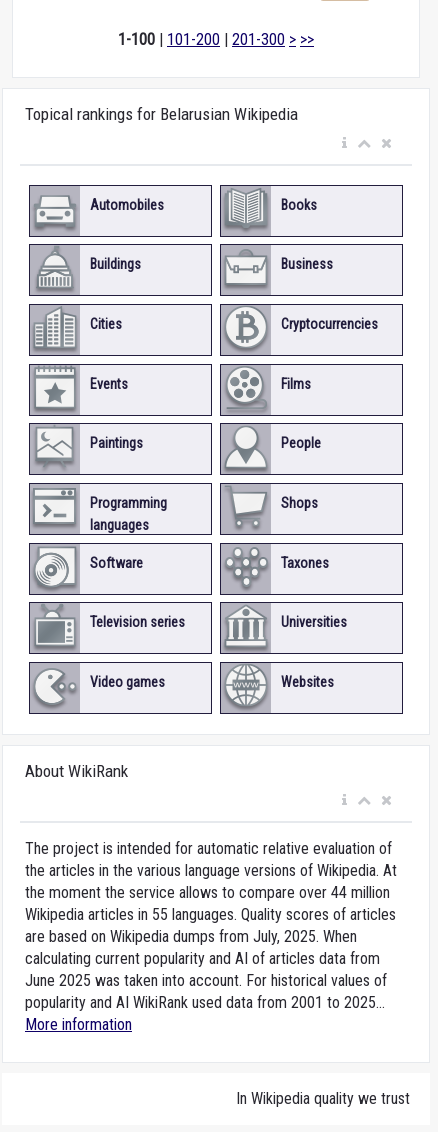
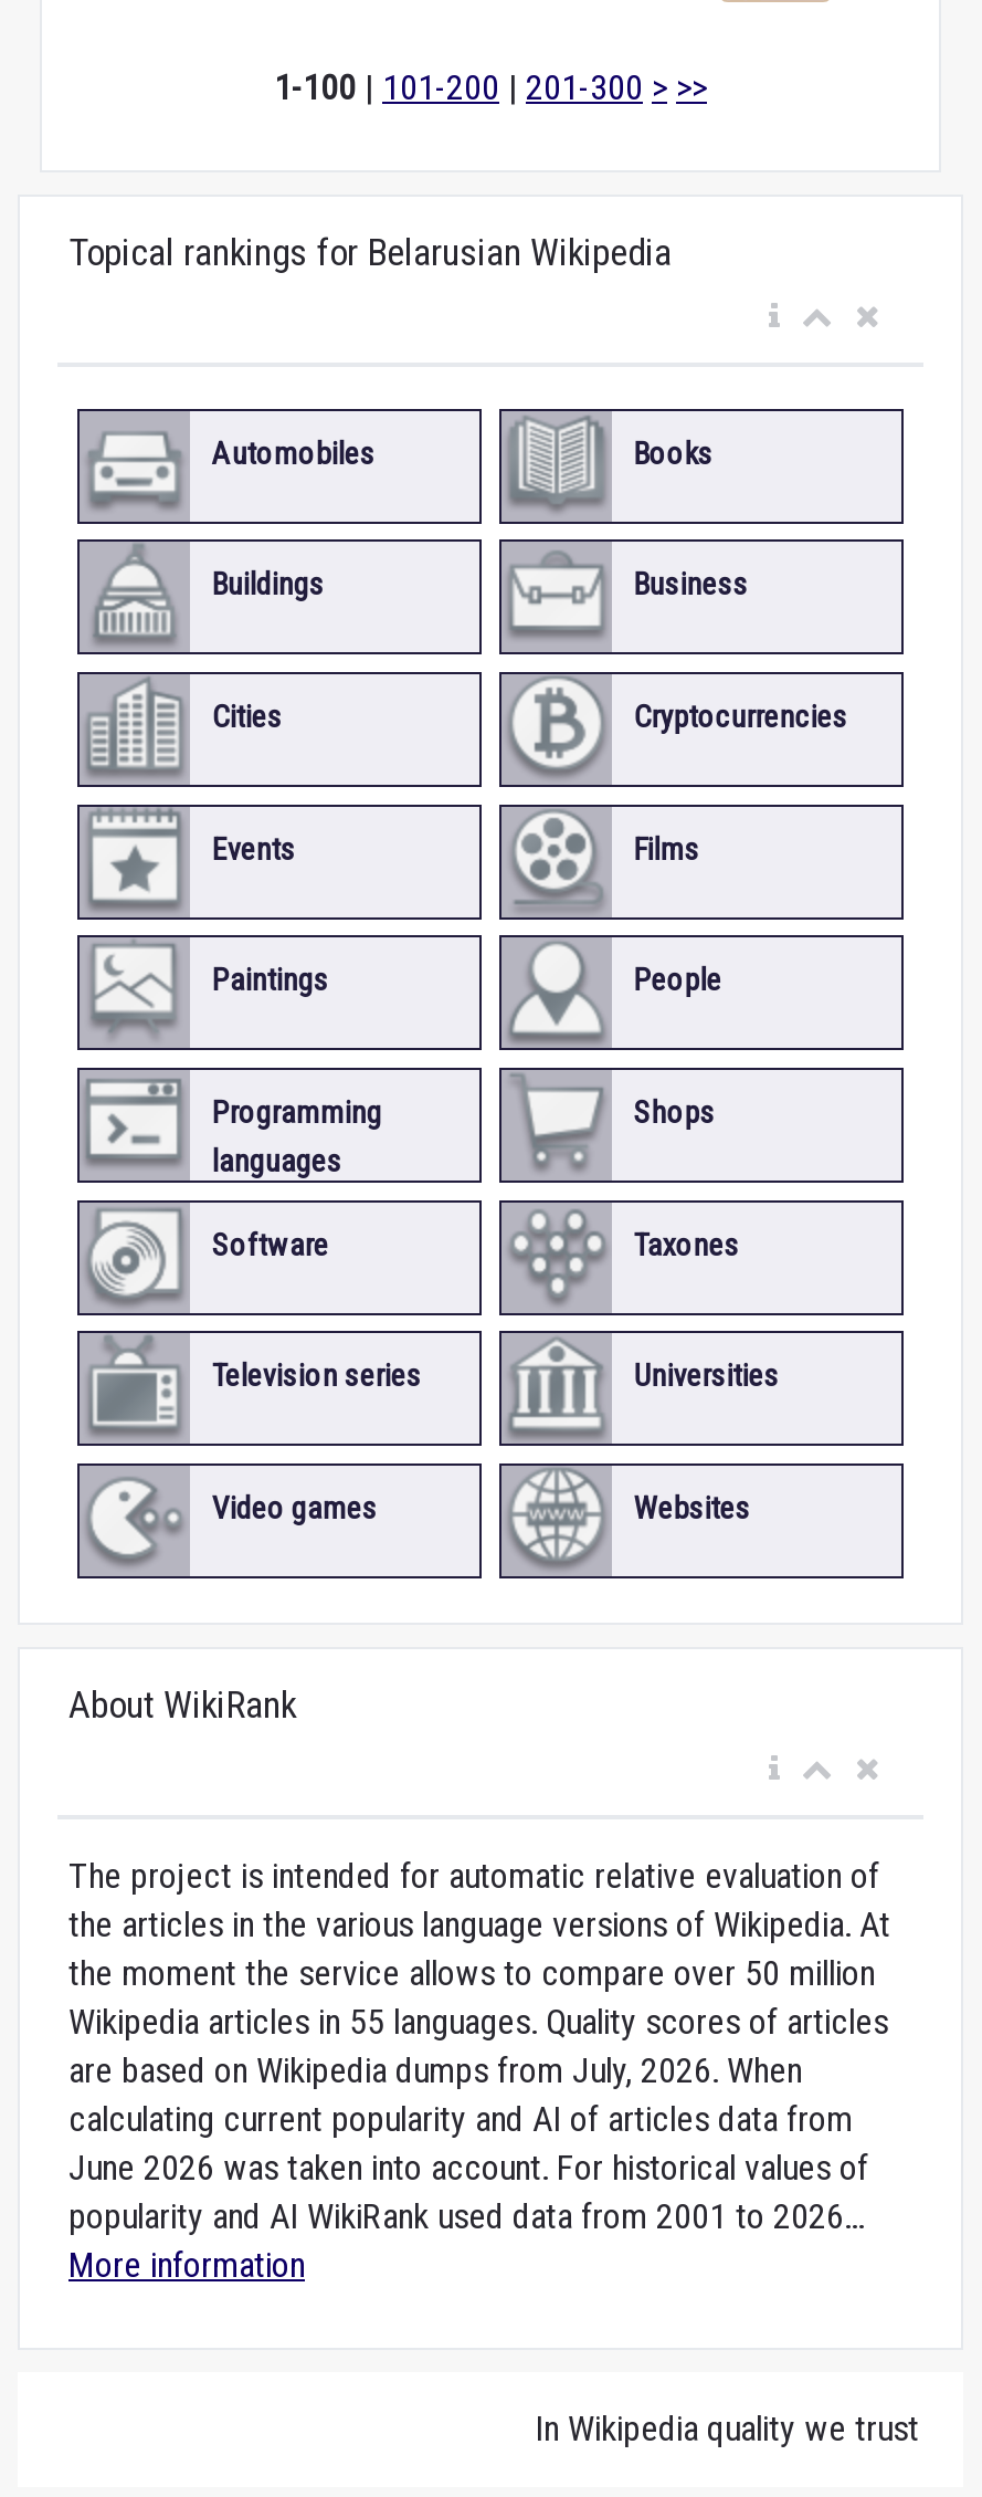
- the moment the service allows to compare over 44 million
+ the moment the service allows to compare over 50 million

- are based on Wikipedia dumps from July, 2025. When
+ are based on Wikipedia dumps from July, 2026. When

- June 2025 was taken into account. For historical values of
+ June 2026 was taken into account. For historical values of

- popularity and AI WikiRank used data from 2001 to 2025...
+ popularity and AI WikiRank used data from 2001 to 2026...
